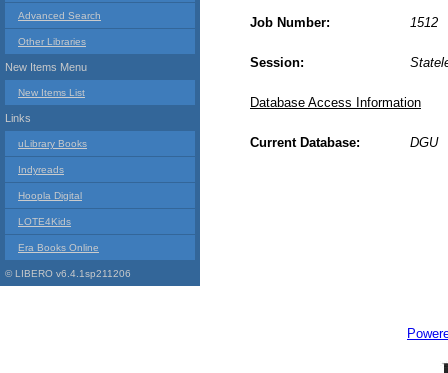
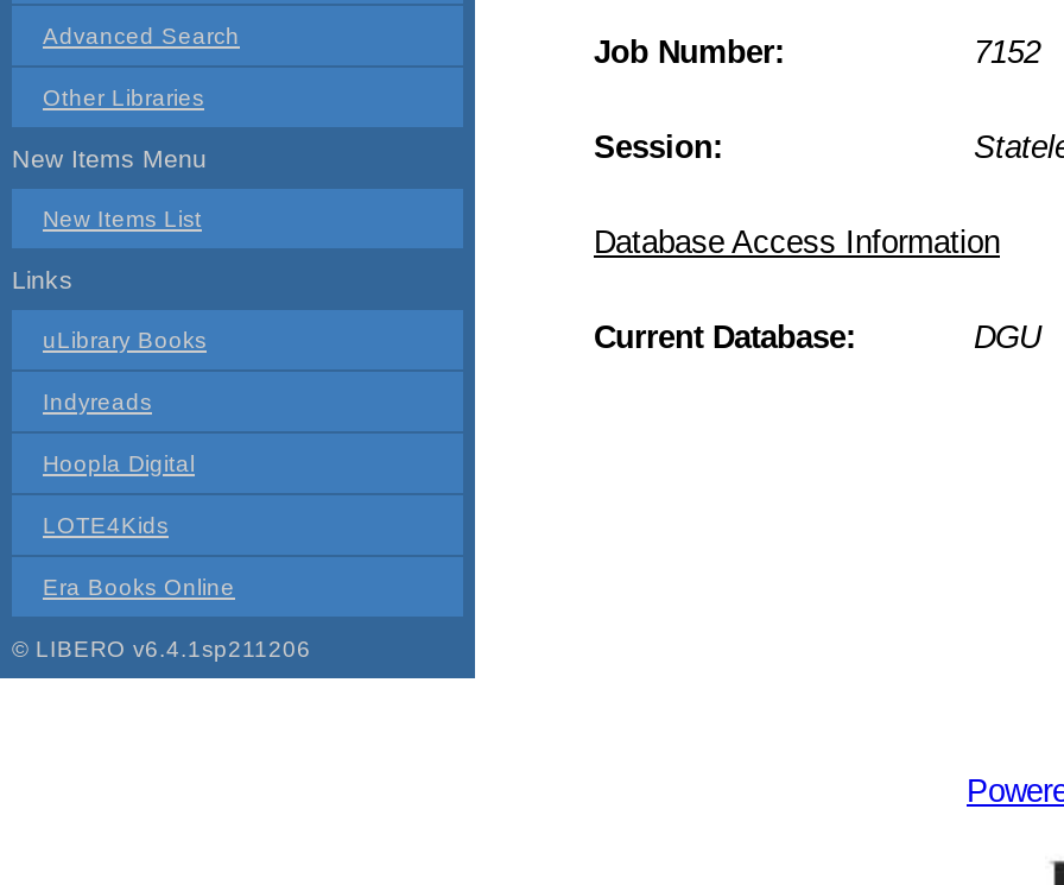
- 1512
+ 7152
